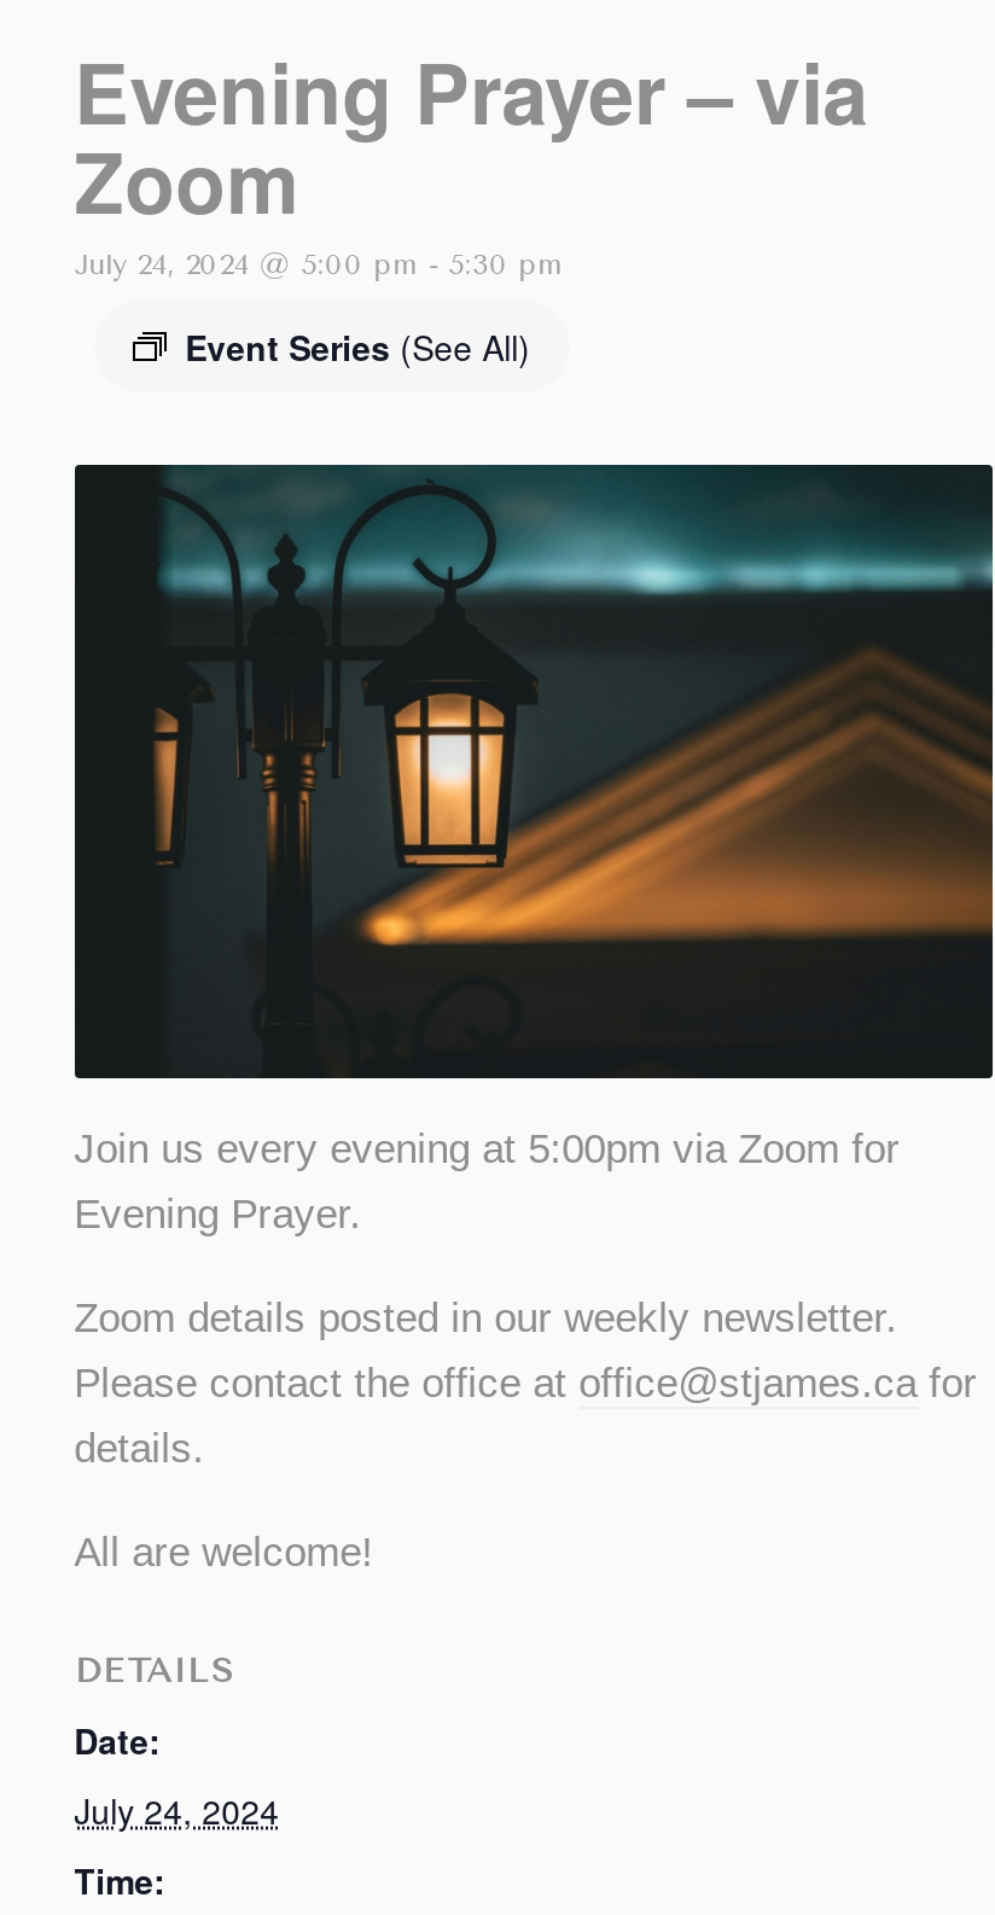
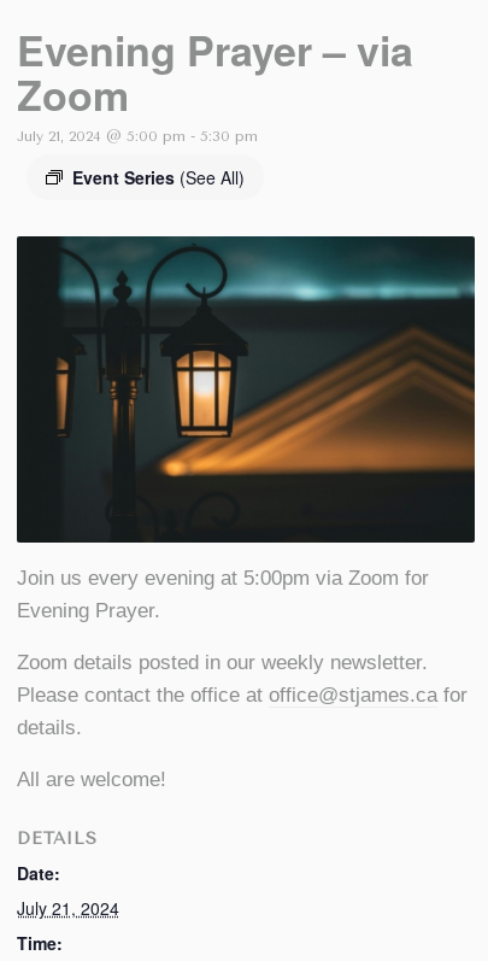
- July 24, 2024 @ 5:00 pm - 5:30 pm
+ July 21, 2024 @ 5:00 pm - 5:30 pm

- July 24, 2024
+ July 21, 2024
